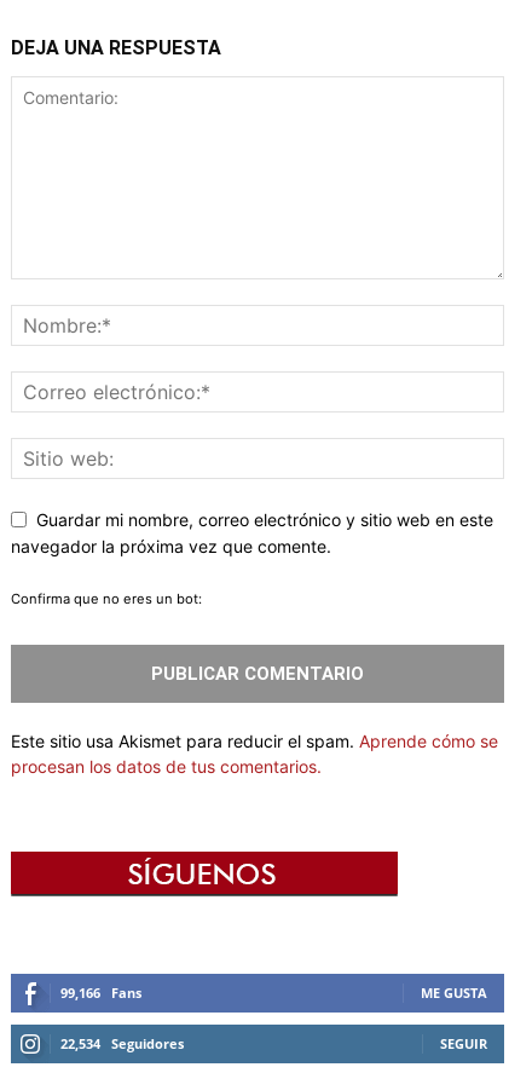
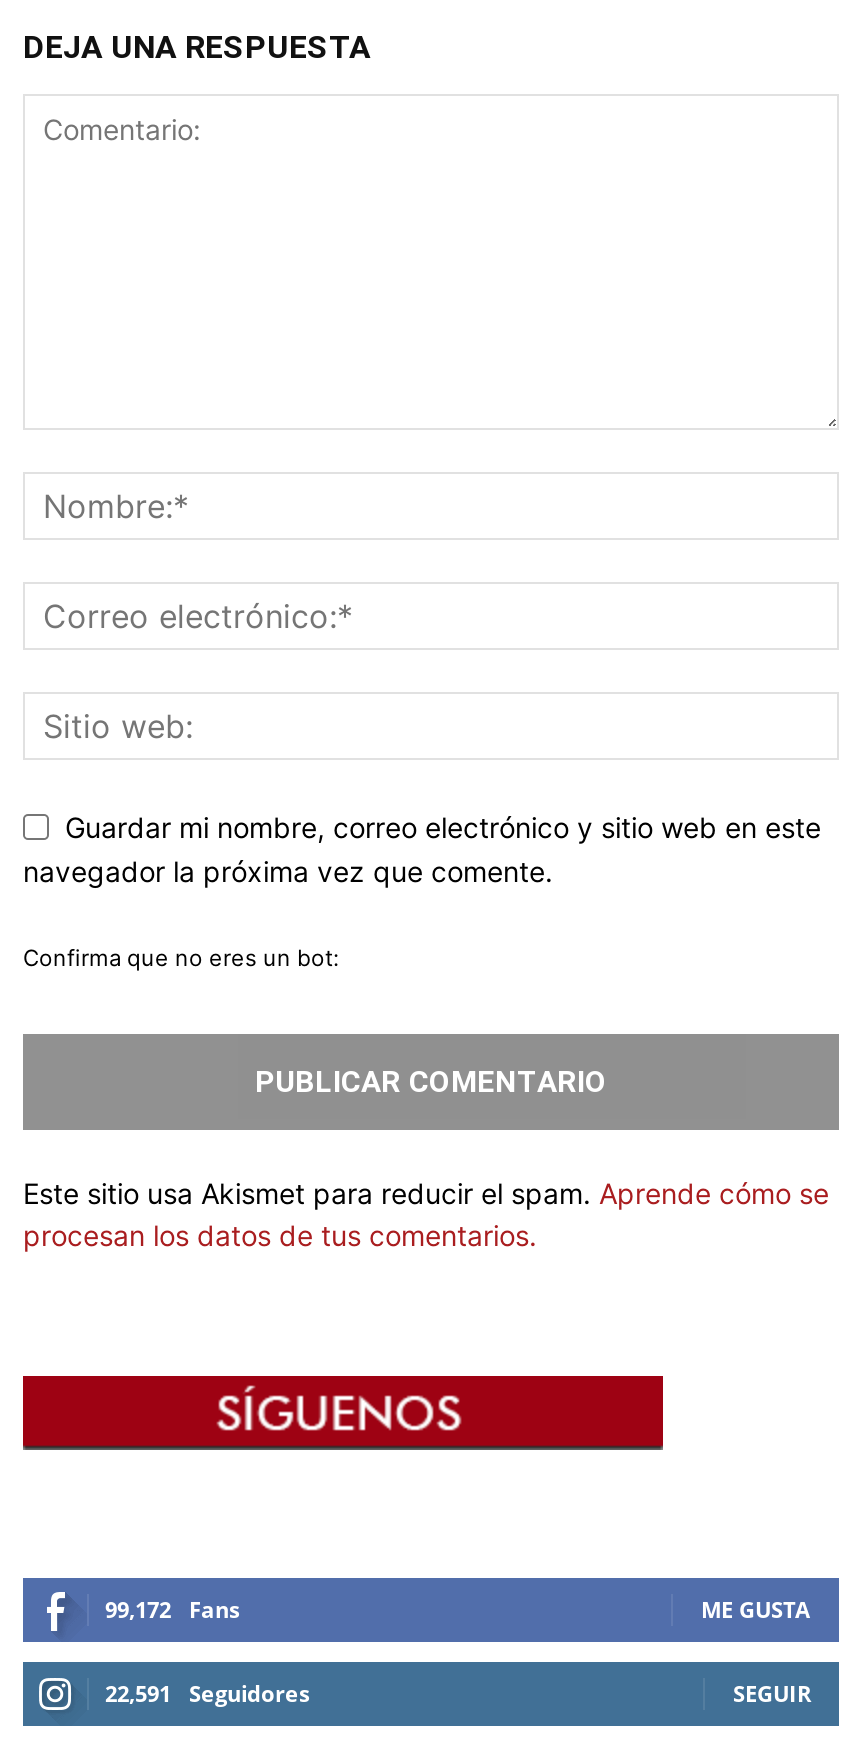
- 99,166 Fans
+ 99,172 Fans

- 22,534 Seguidores
+ 22,591 Seguidores
